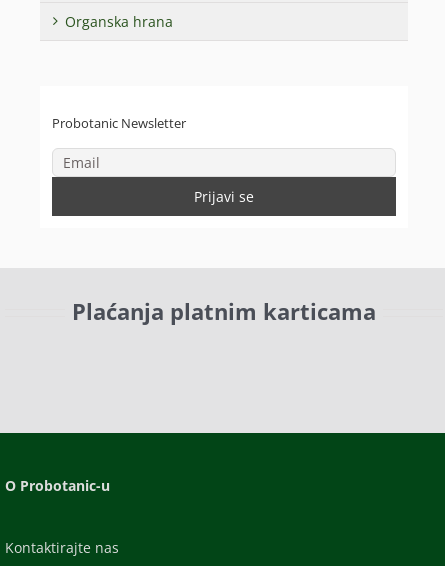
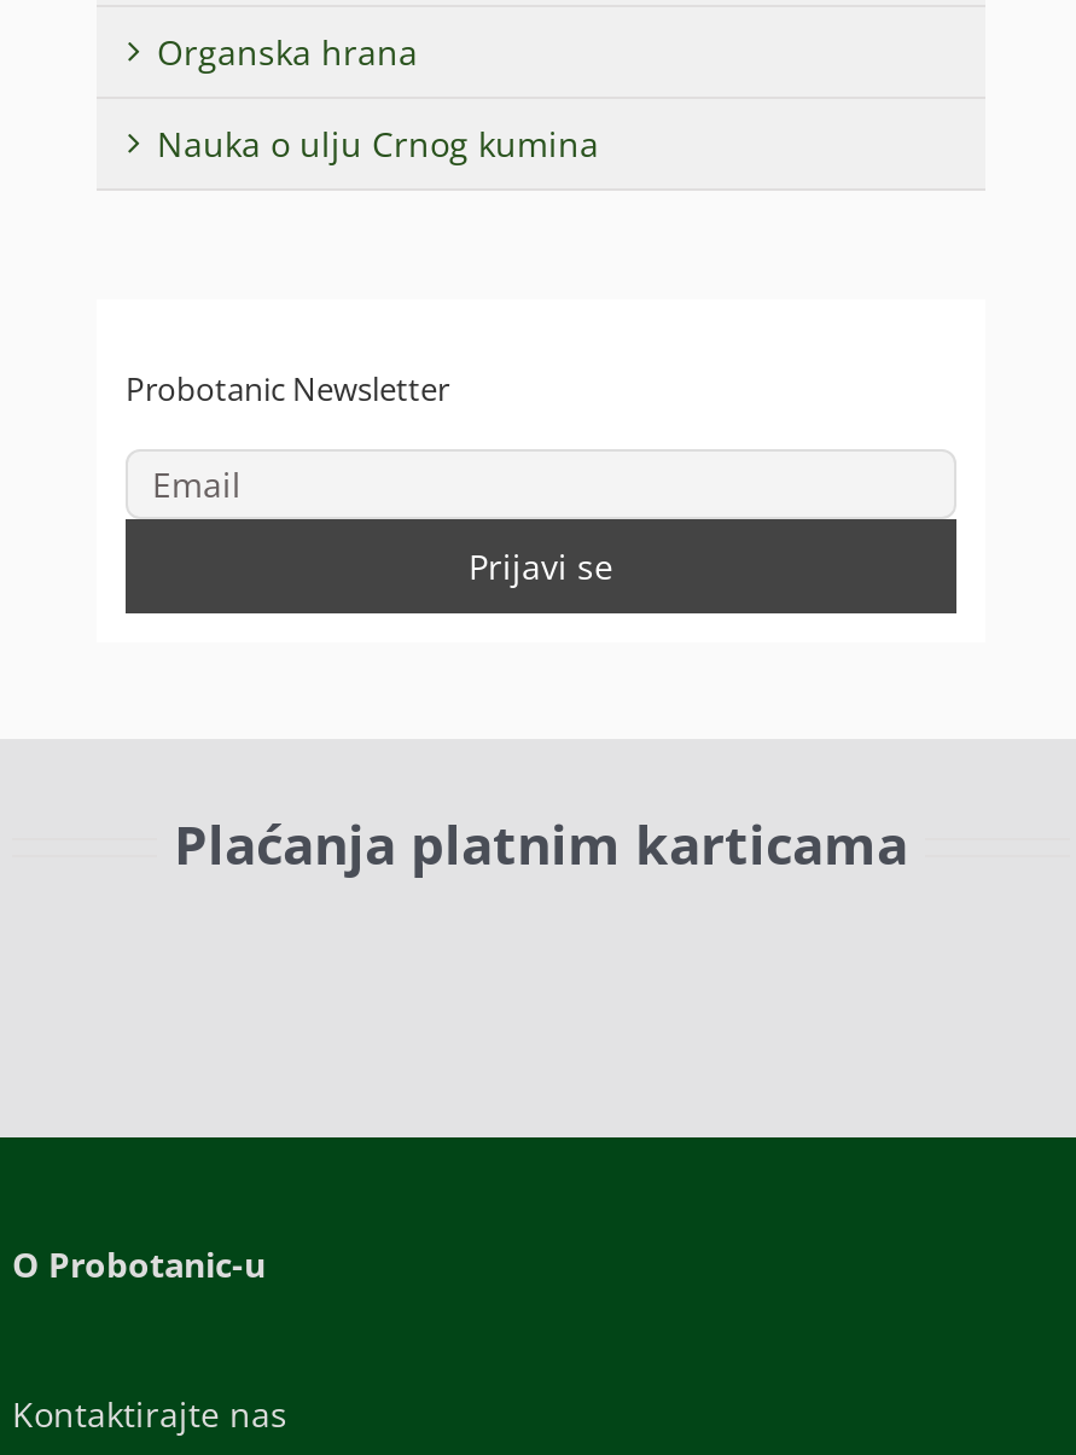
+ Nauka o ulju Crnog kumina
